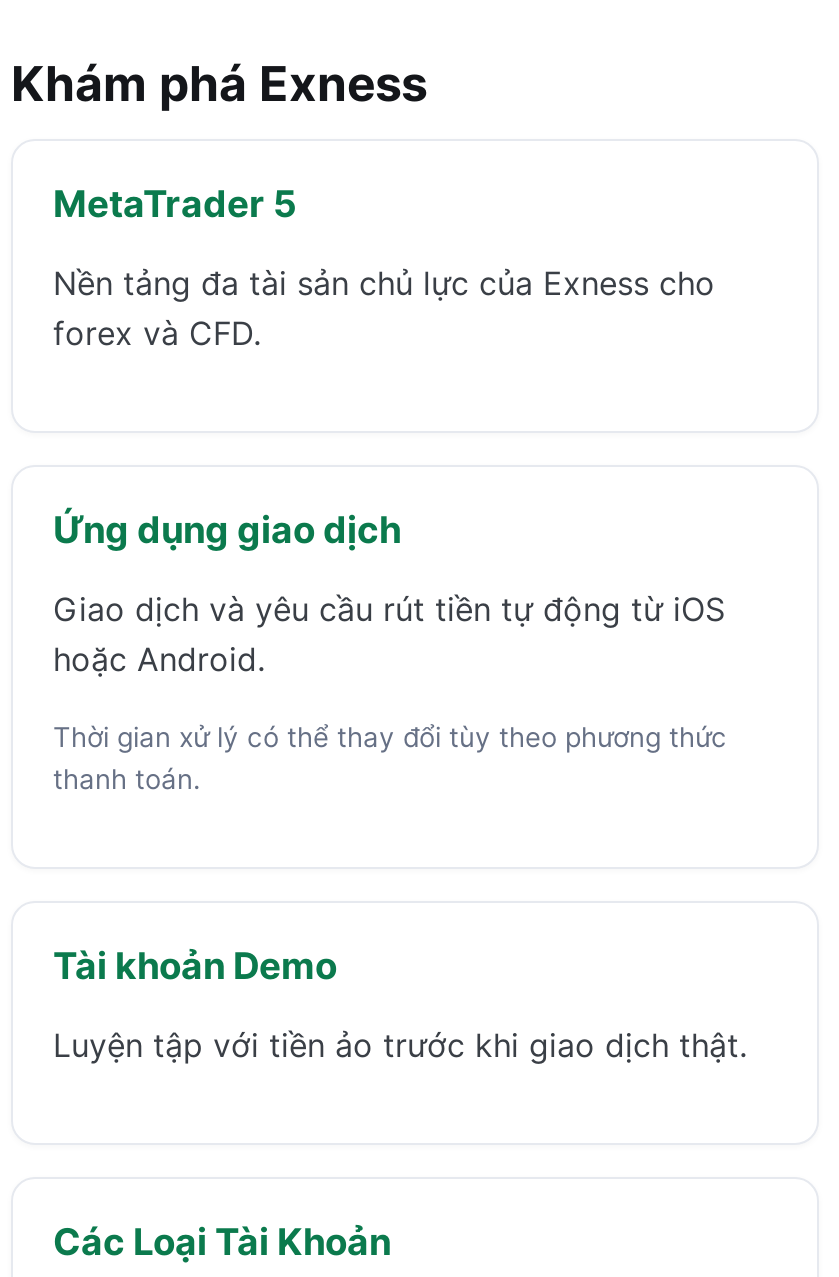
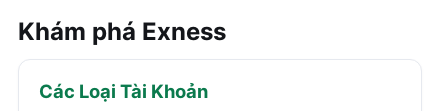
- MetaTrader 5
- Nền tảng đa tài sản chủ lực của Exness cho
- forex và CFD.

- Ứng dụng giao dịch
- Giao dịch và yêu cầu rút tiền tự động từ iOS
- hoặc Android.
- Thời gian xử lý có thể thay đổi tùy theo phương thức
- thanh toán.

- Tài khoản Demo
- Luyện tập với tiền ảo trước khi giao dịch thật.
